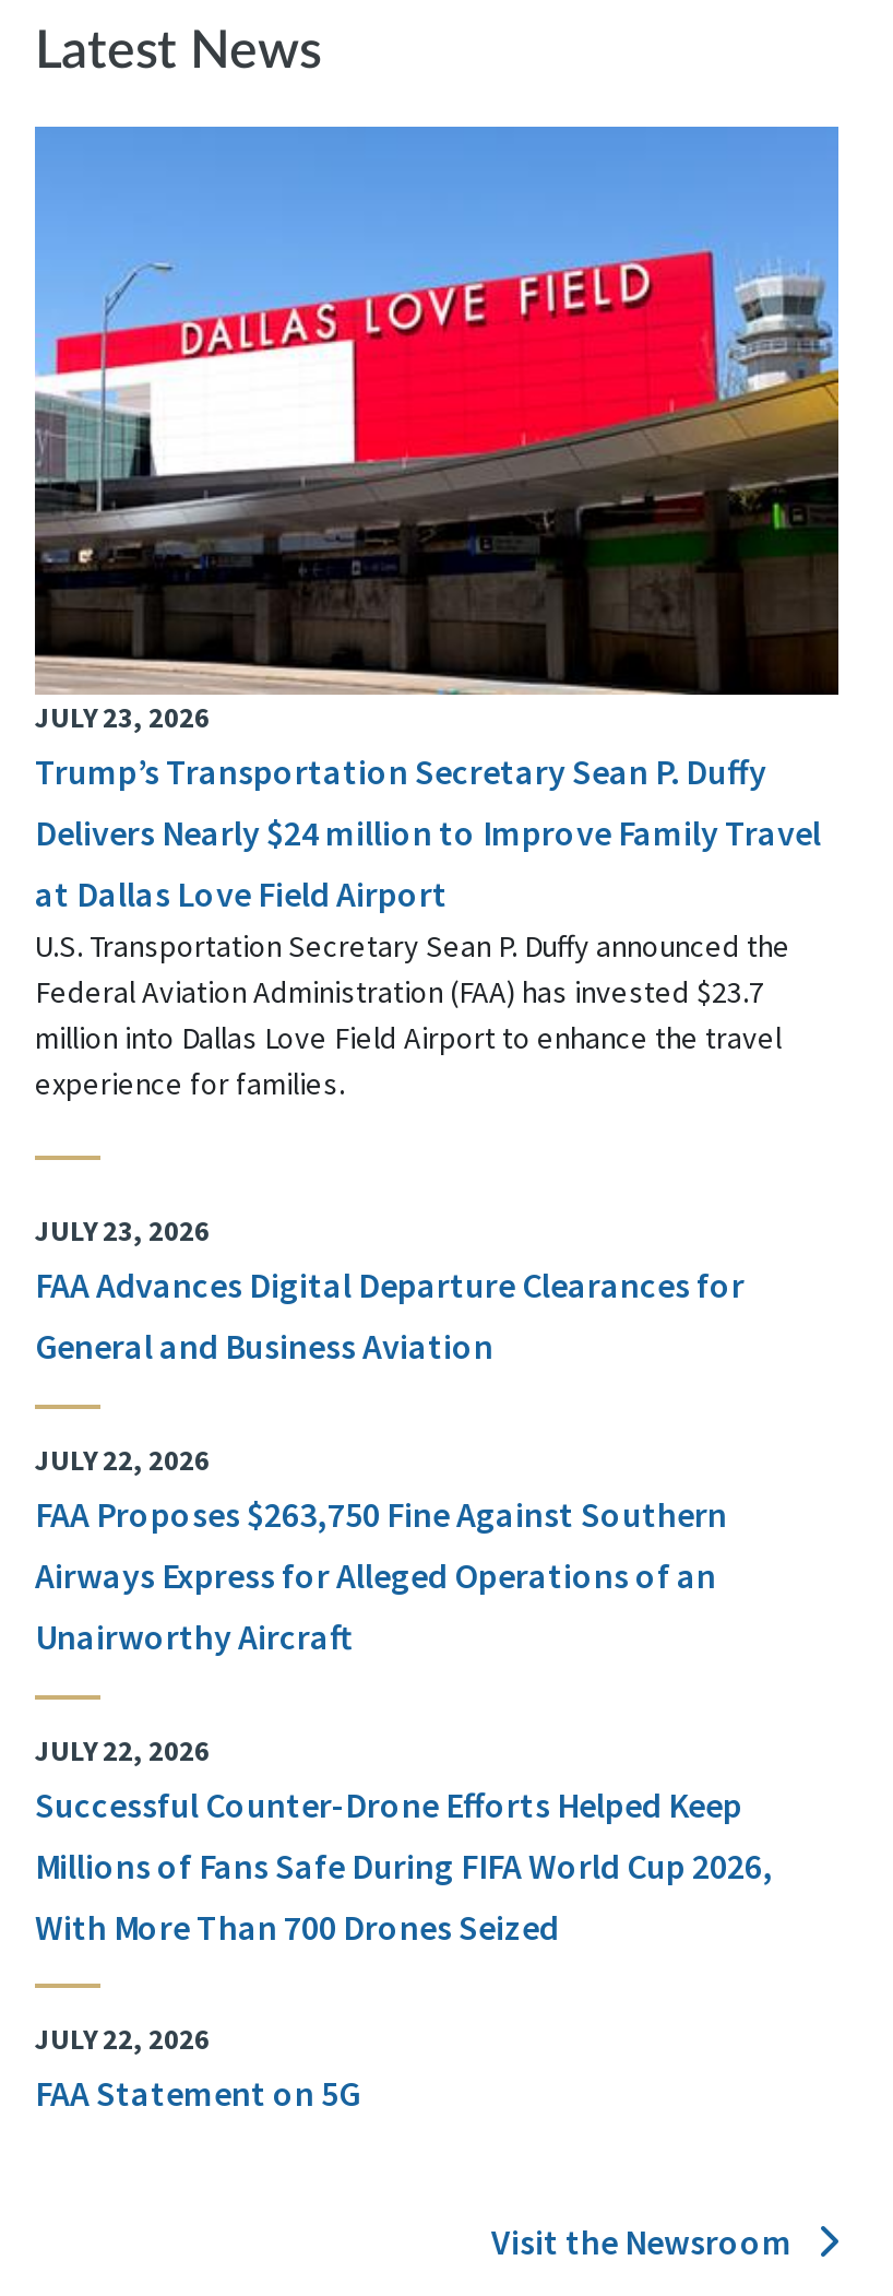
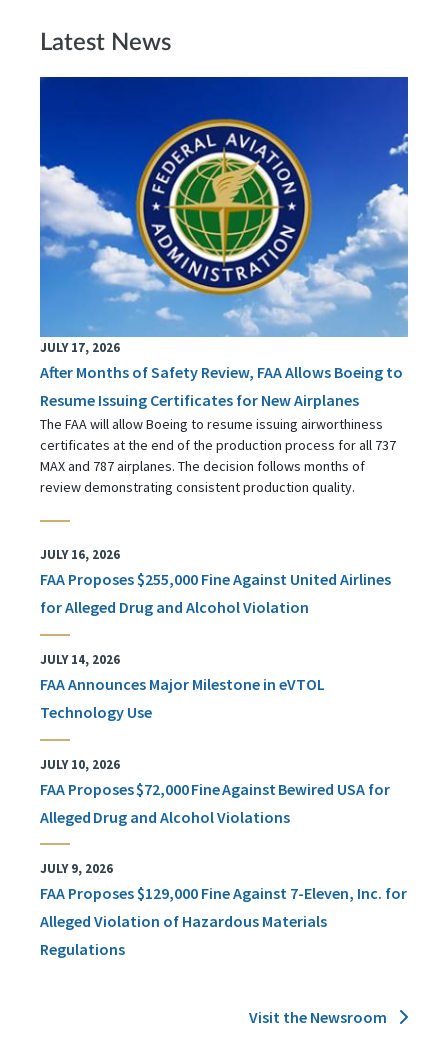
- [image]
- JULY 23, 2026
- Trump’s Transportation Secretary Sean P. Duffy
- Delivers Nearly $24 million to Improve Family Travel
- at Dallas Love Field Airport
- U.S. Transportation Secretary Sean P. Duffy announced the
- Federal Aviation Administration (FAA) has invested $23.7
- million into Dallas Love Field Airport to enhance the travel
- experience for families.
+ [image]
+ JULY 17, 2026
+ After Months of Safety Review, FAA Allows Boeing to
+ Resume Issuing Certificates for New Airplanes
+ The FAA will allow Boeing to resume issuing airworthiness
+ certificates at the end of the production process for all 737
+ MAX and 787 airplanes. The decision follows months of
+ review demonstrating consistent production quality.

- JULY 23, 2026
- FAA Advances Digital Departure Clearances for
- General and Business Aviation
+ JULY 16, 2026
+ FAA Proposes $255,000 Fine Against United Airlines
+ for Alleged Drug and Alcohol Violation

- JULY 22, 2026
- FAA Proposes $263,750 Fine Against Southern
- Airways Express for Alleged Operations of an
- Unairworthy Aircraft
+ JULY 14, 2026
+ FAA Announces Major Milestone in eVTOL
+ Technology Use

- JULY 22, 2026
- Successful Counter-Drone Efforts Helped Keep
- Millions of Fans Safe During FIFA World Cup 2026,
- With More Than 700 Drones Seized
+ JULY 10, 2026
+ FAA Proposes $72,000 Fine Against Bewired USA for
+ Alleged Drug and Alcohol Violations

- JULY 22, 2026
- FAA Statement on 5G
+ JULY 9, 2026
+ FAA Proposes $129,000 Fine Against 7-Eleven, Inc. for
+ Alleged Violation of Hazardous Materials
+ Regulations
